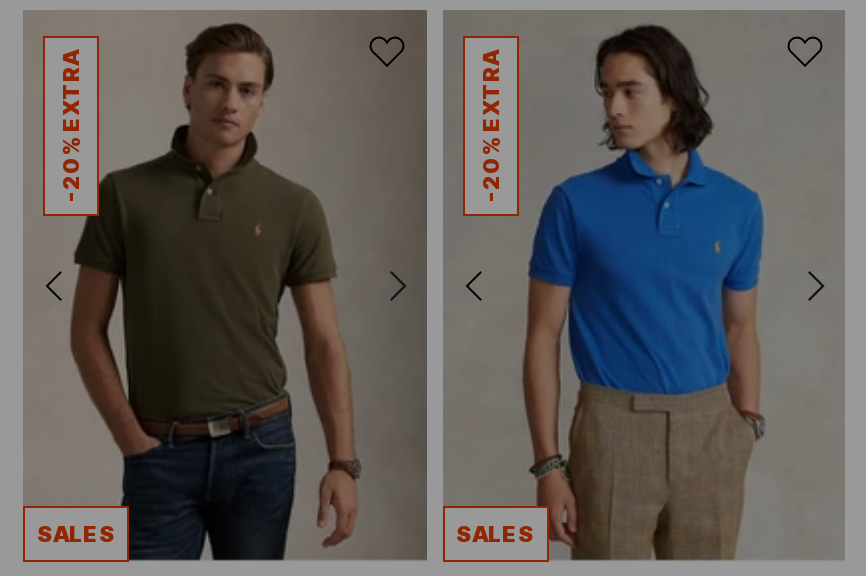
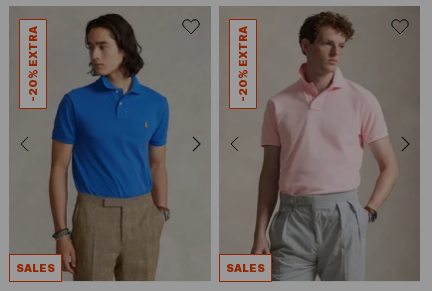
- [image]
+ [image]

- [image]
+ [image]
